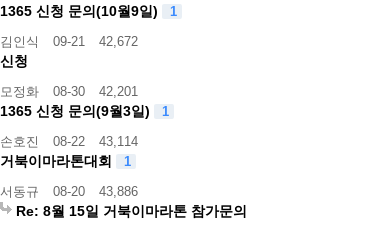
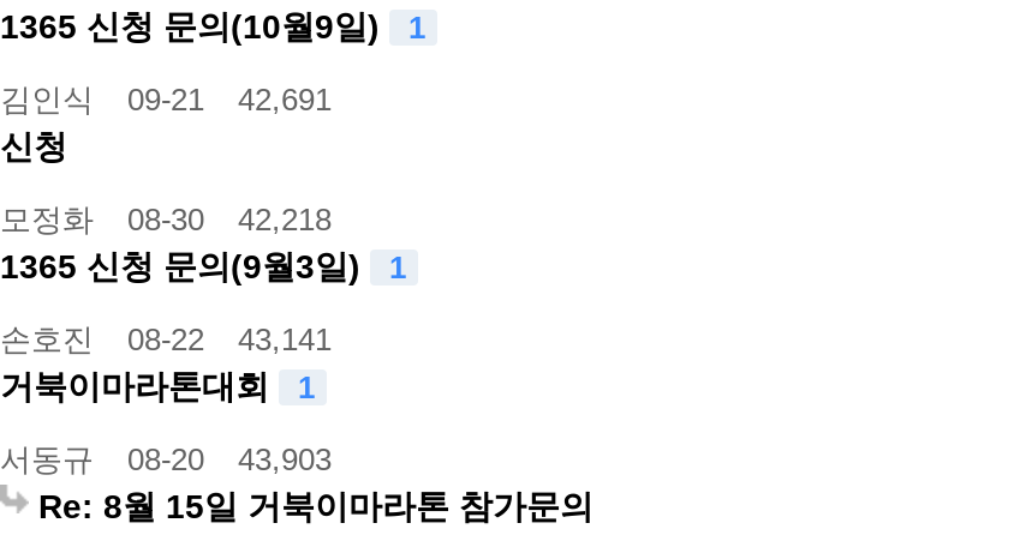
- 김인식 09-21 42,672
+ 김인식 09-21 42,691

- 모정화 08-30 42,201
+ 모정화 08-30 42,218

- 손호진 08-22 43,114
+ 손호진 08-22 43,141

- 서동규 08-20 43,886
+ 서동규 08-20 43,903
